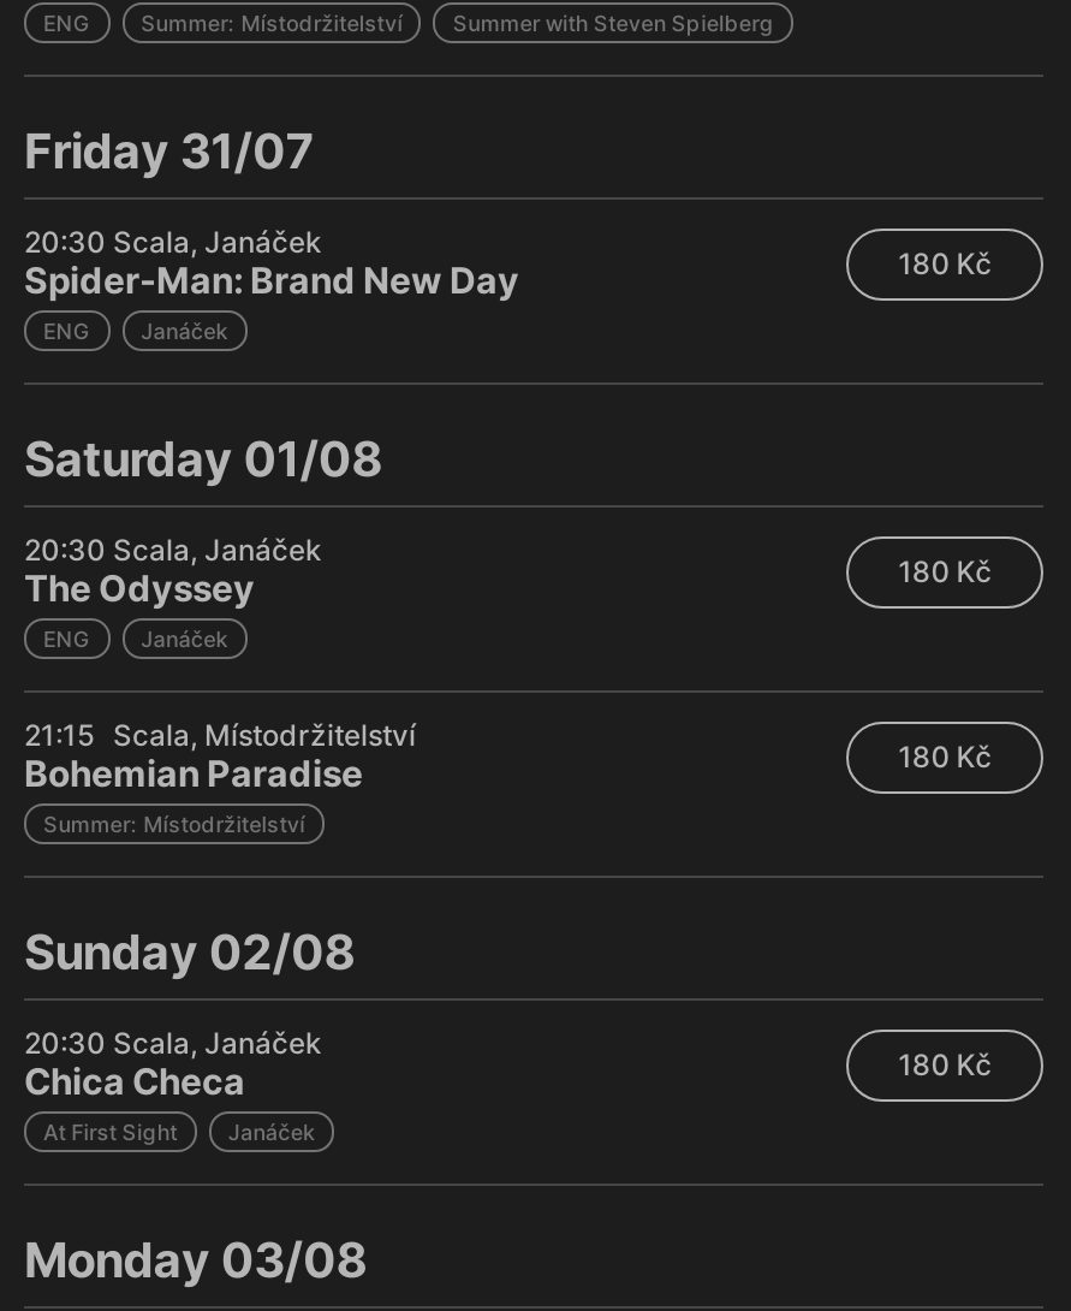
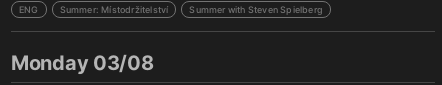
- Friday 31/07
- 20:30 Scala Janáček
- Spider-Man: Brand New Day
- ENG
- Janáček

- 180 Kč

- Saturday 01/08
- 20:30 Scala Janáček
- The Odyssey
- ENG
- Janáček

- 180 Kč

- 21:15 Scala Místodržitelství
- Bohemian Paradise
- Summer: Místodržitelství

- 180 Kč

- Sunday 02/08
- 20:30 Scala Janáček
- Chica Checa
- At First Sight
- Janáček

- 180 Kč
